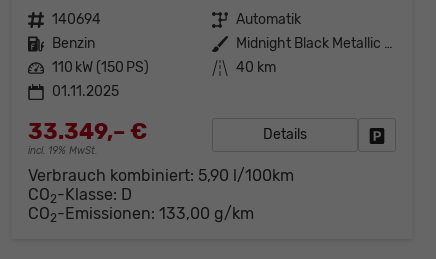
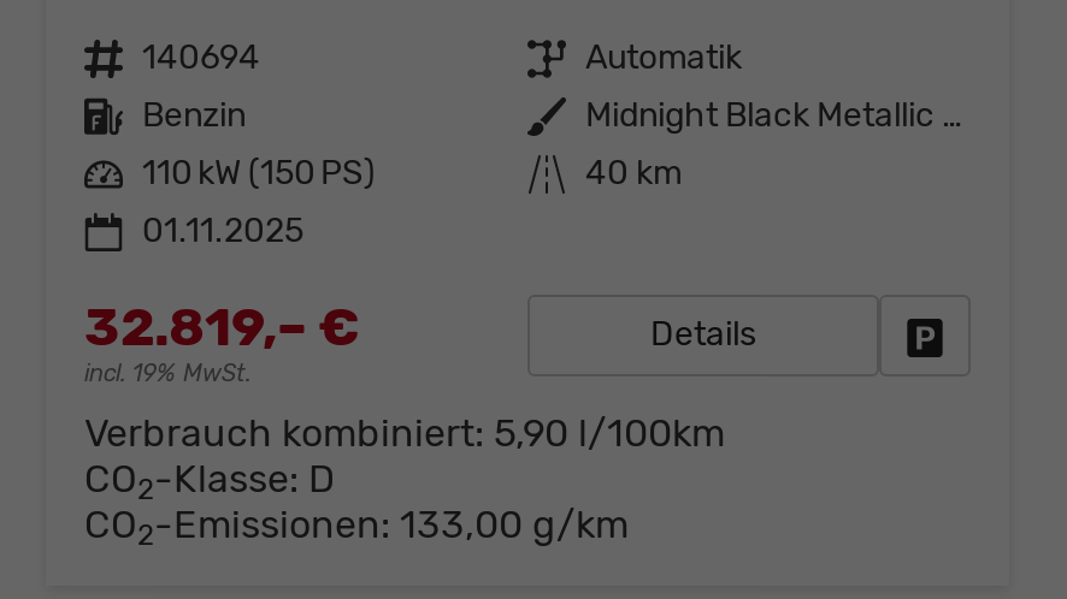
- 33.349,– €
+ 32.819,– €
